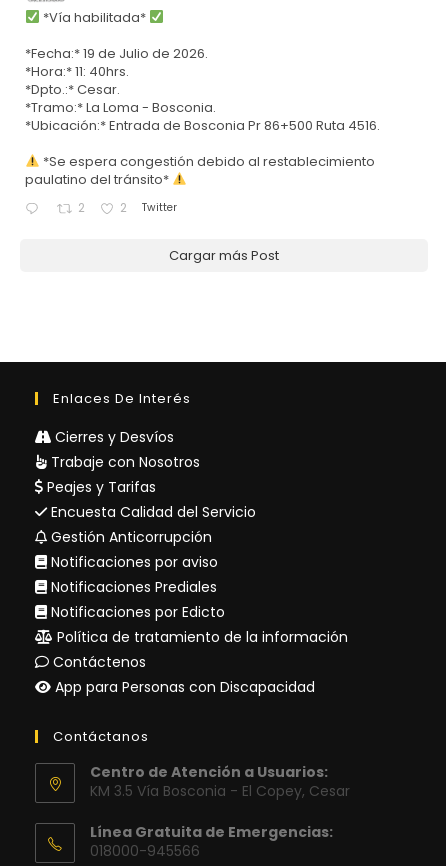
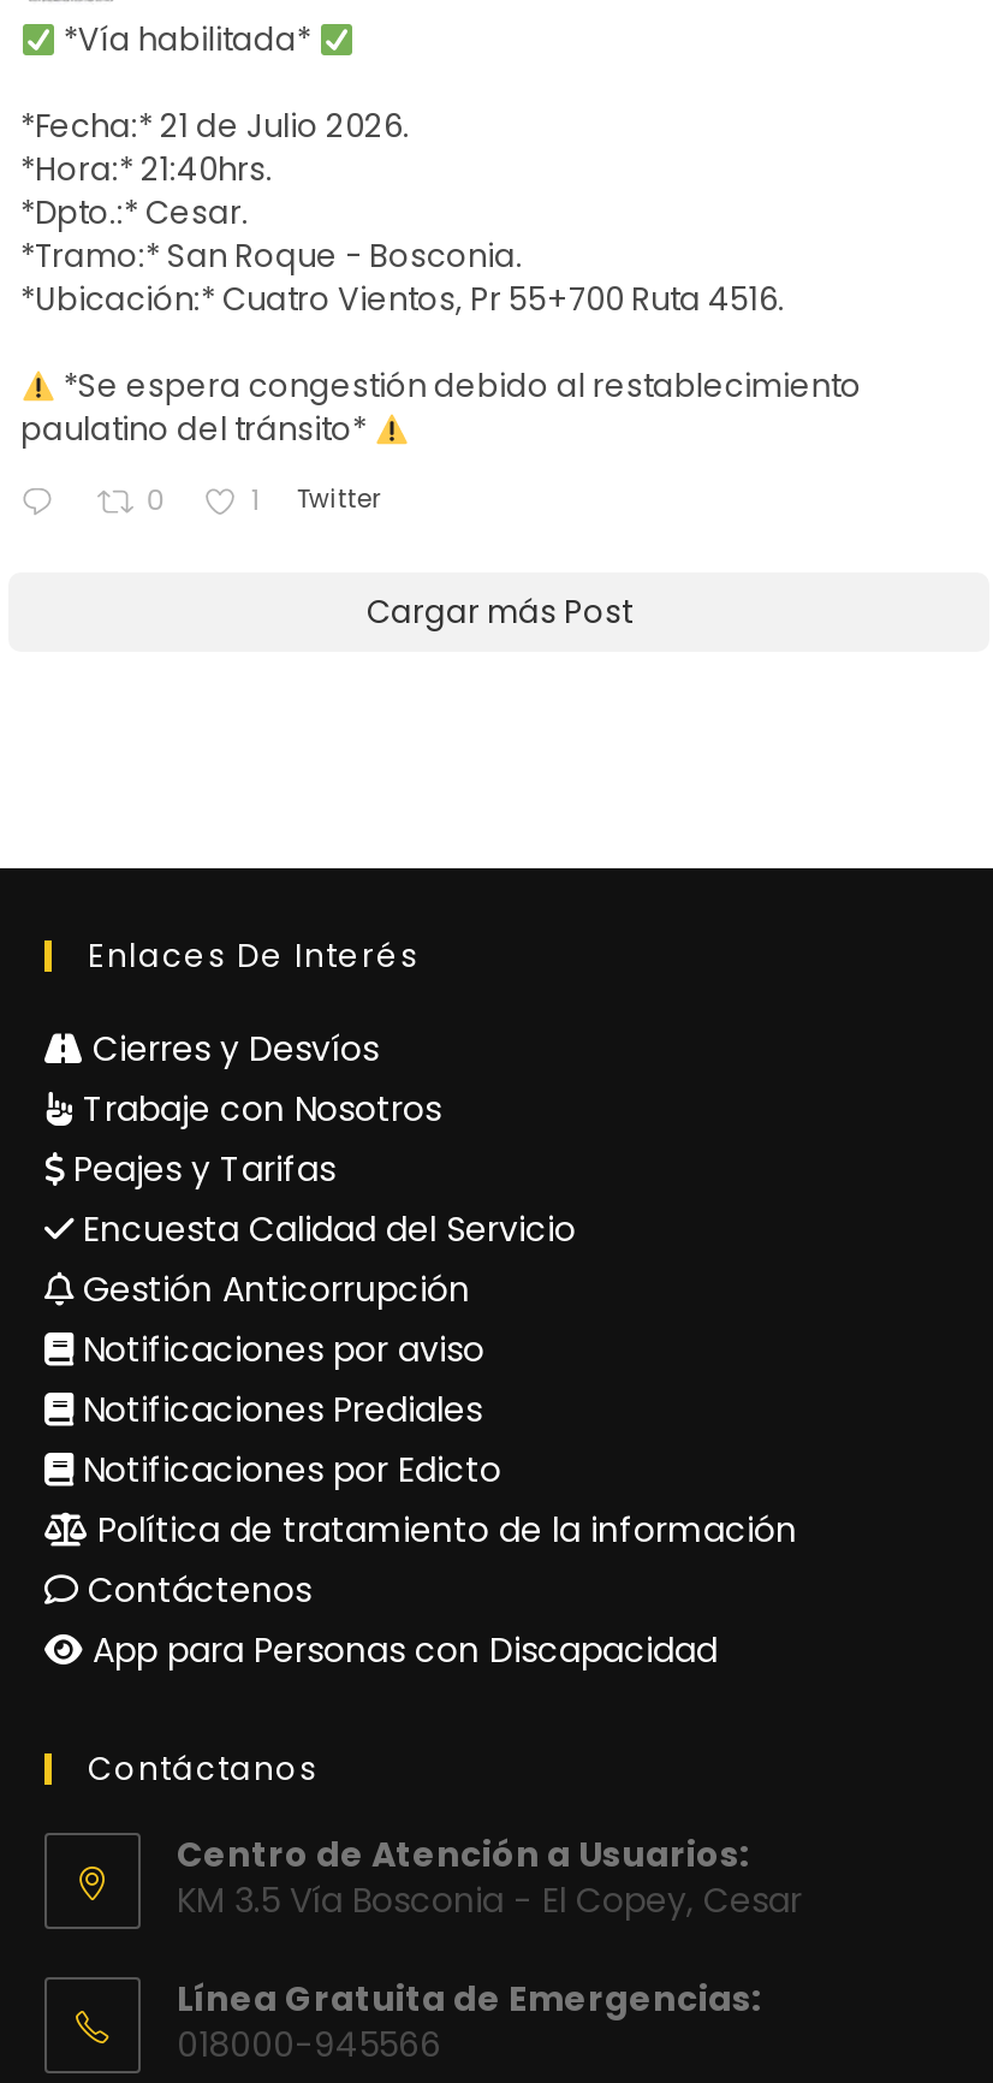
- *Fecha:* 19 de Julio de 2026.
- *Hora:* 11: 40hrs.
+ *Fecha:* 21 de Julio 2026.
+ *Hora:* 21:40hrs.

- *Tramo:* La Loma - Bosconia.
- *Ubicación:* Entrada de Bosconia Pr 86+500 Ruta 4516.
+ *Tramo:* San Roque - Bosconia.
+ *Ubicación:* Cuatro Vientos, Pr 55+700 Ruta 4516.

- 2
+ 0

- 2 Twitter
+ 1 Twitter
